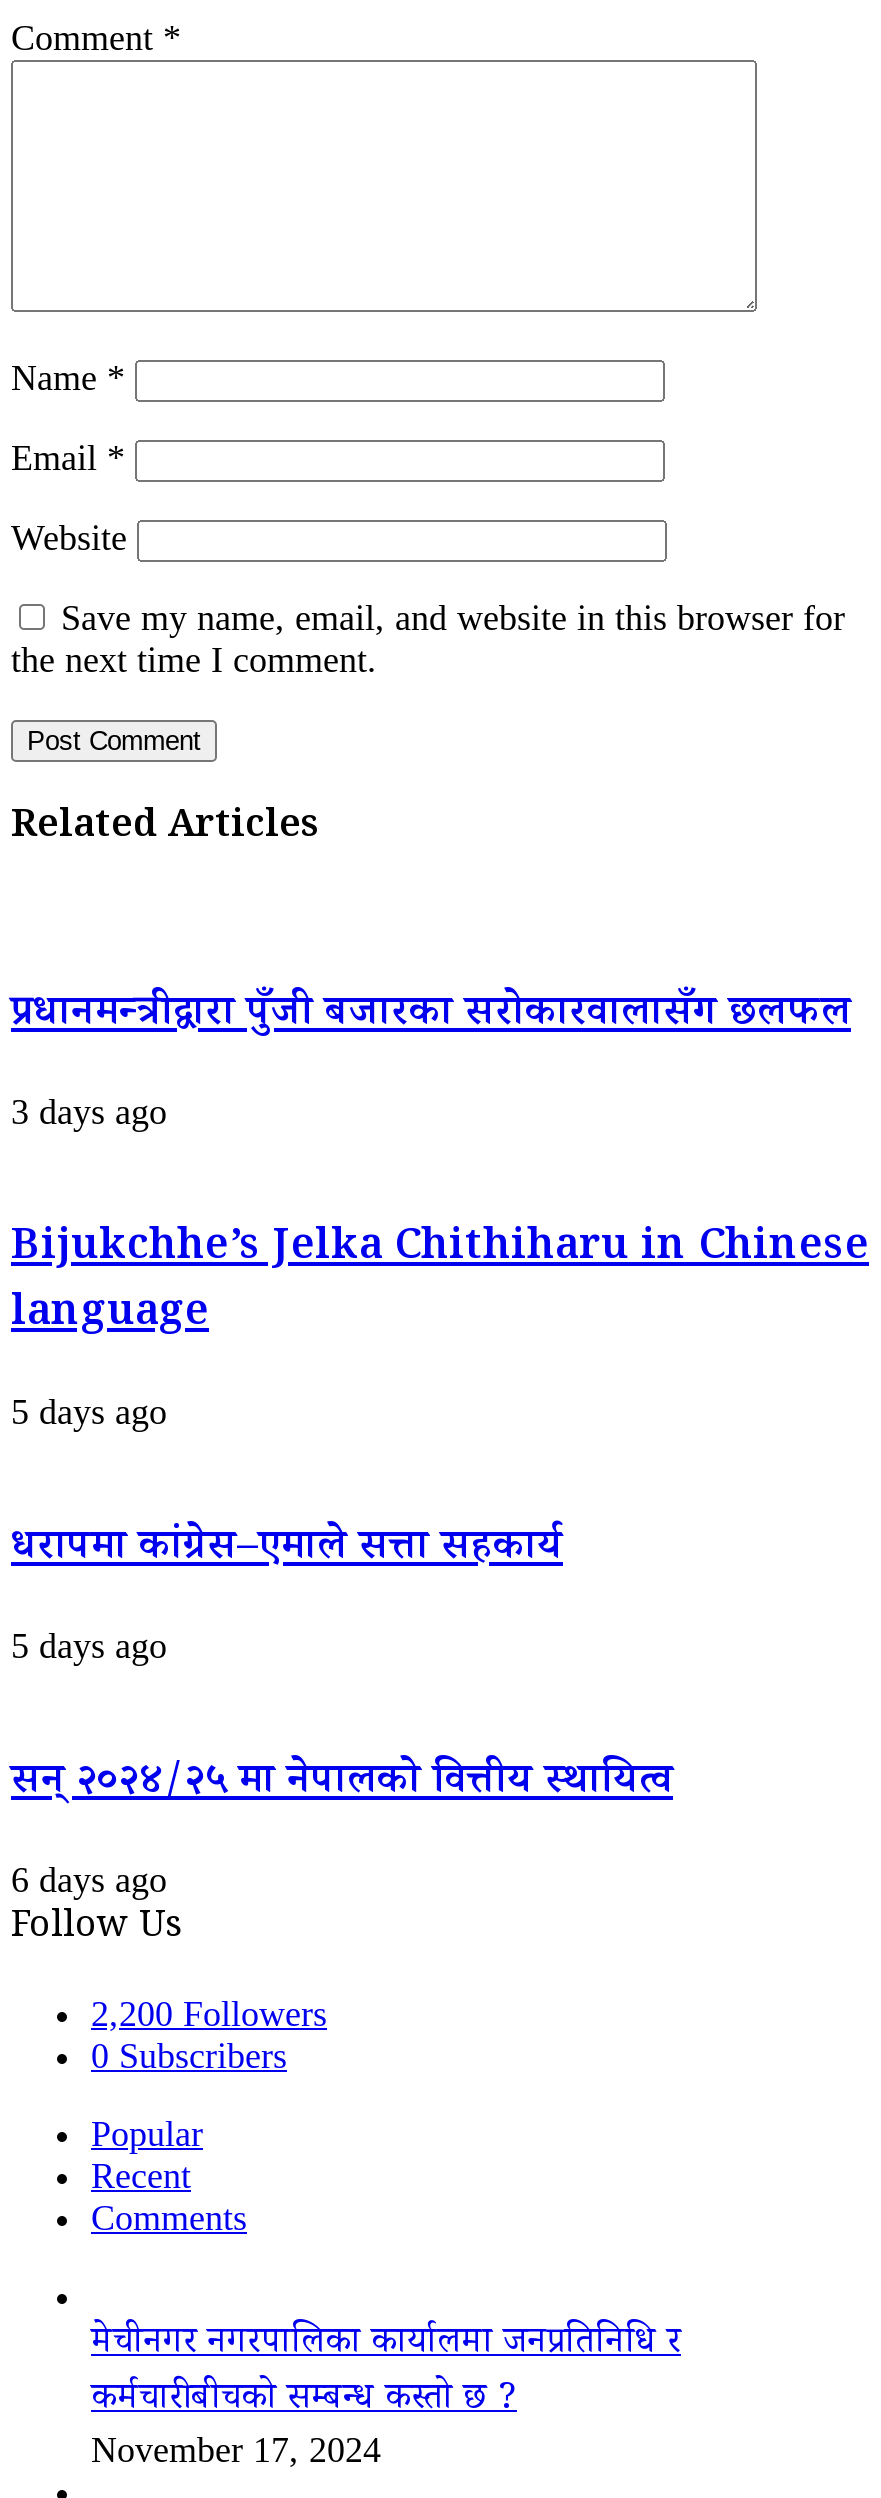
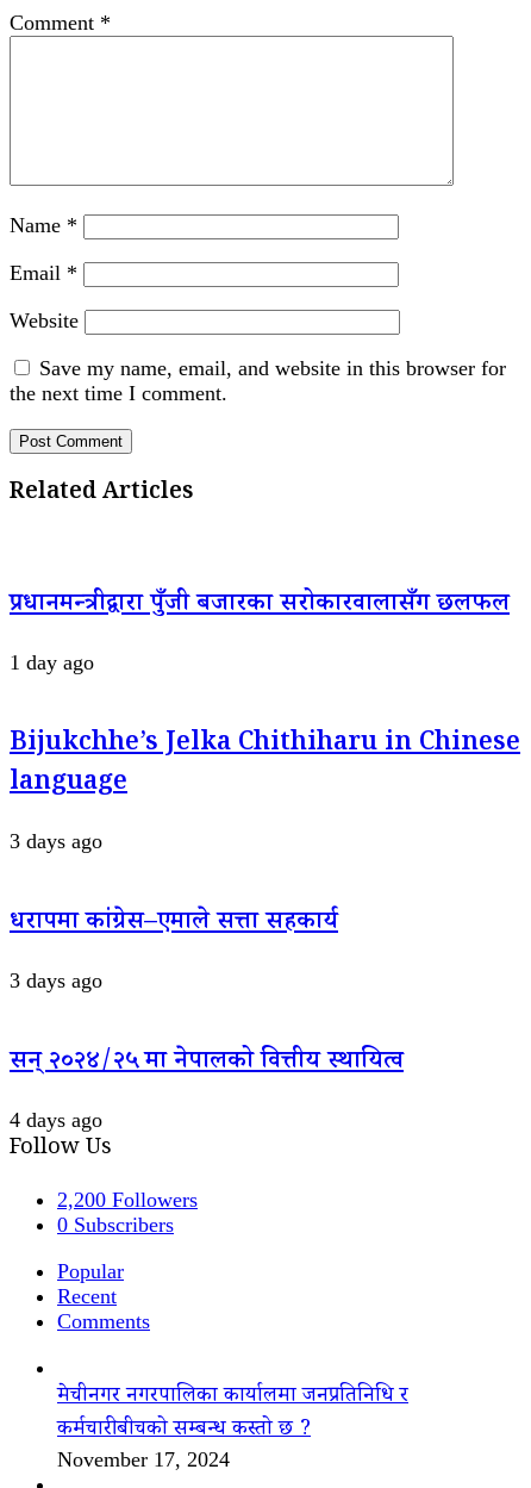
- 3 days ago
+ 1 day ago

- 5 days ago
+ 3 days ago

- 5 days ago
+ 3 days ago

- 6 days ago
+ 4 days ago
